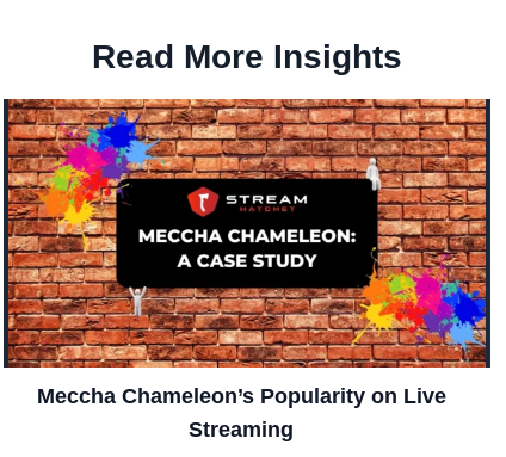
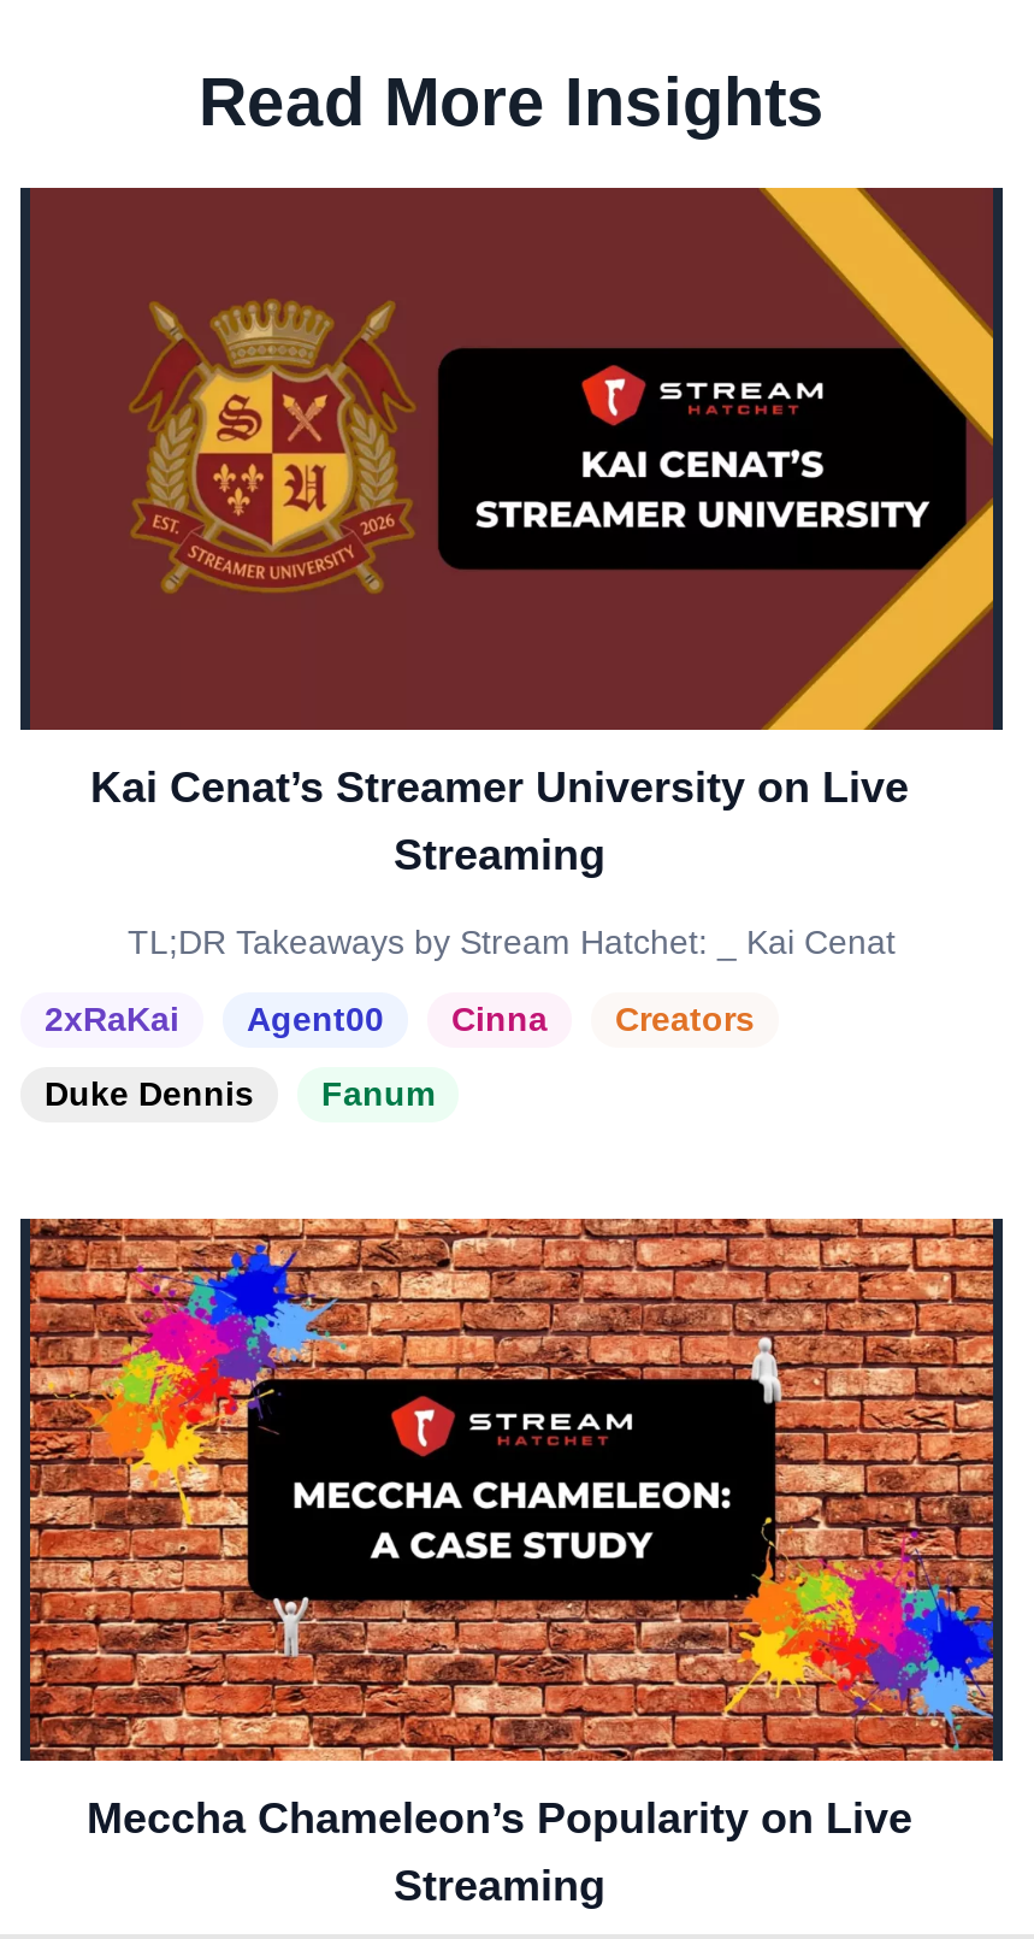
+ [image]
+ Kai Cenat’s Streamer University on Live
+ Streaming
+ TL;DR Takeaways by Stream Hatchet: _ Kai Cenat
+ 2xRaKai
+ Agent00
+ Cinna
+ Creators
+ Duke Dennis
+ Fanum
